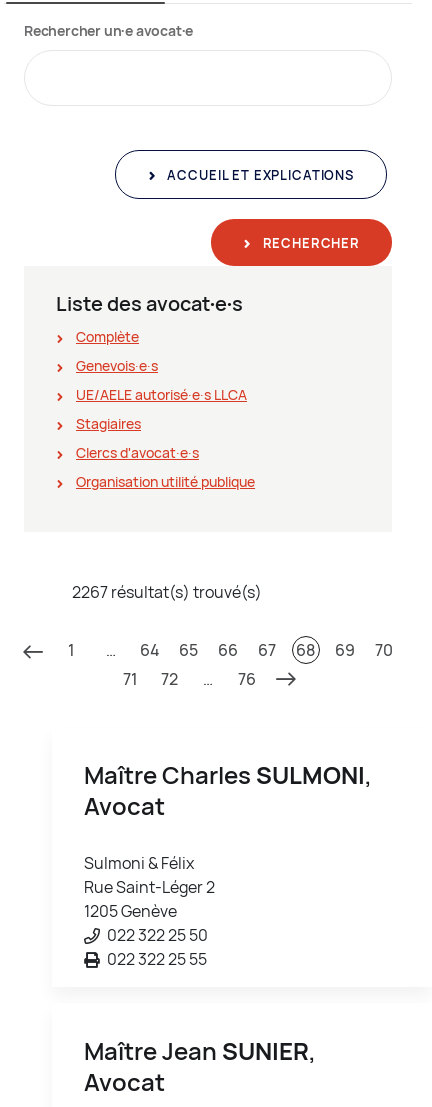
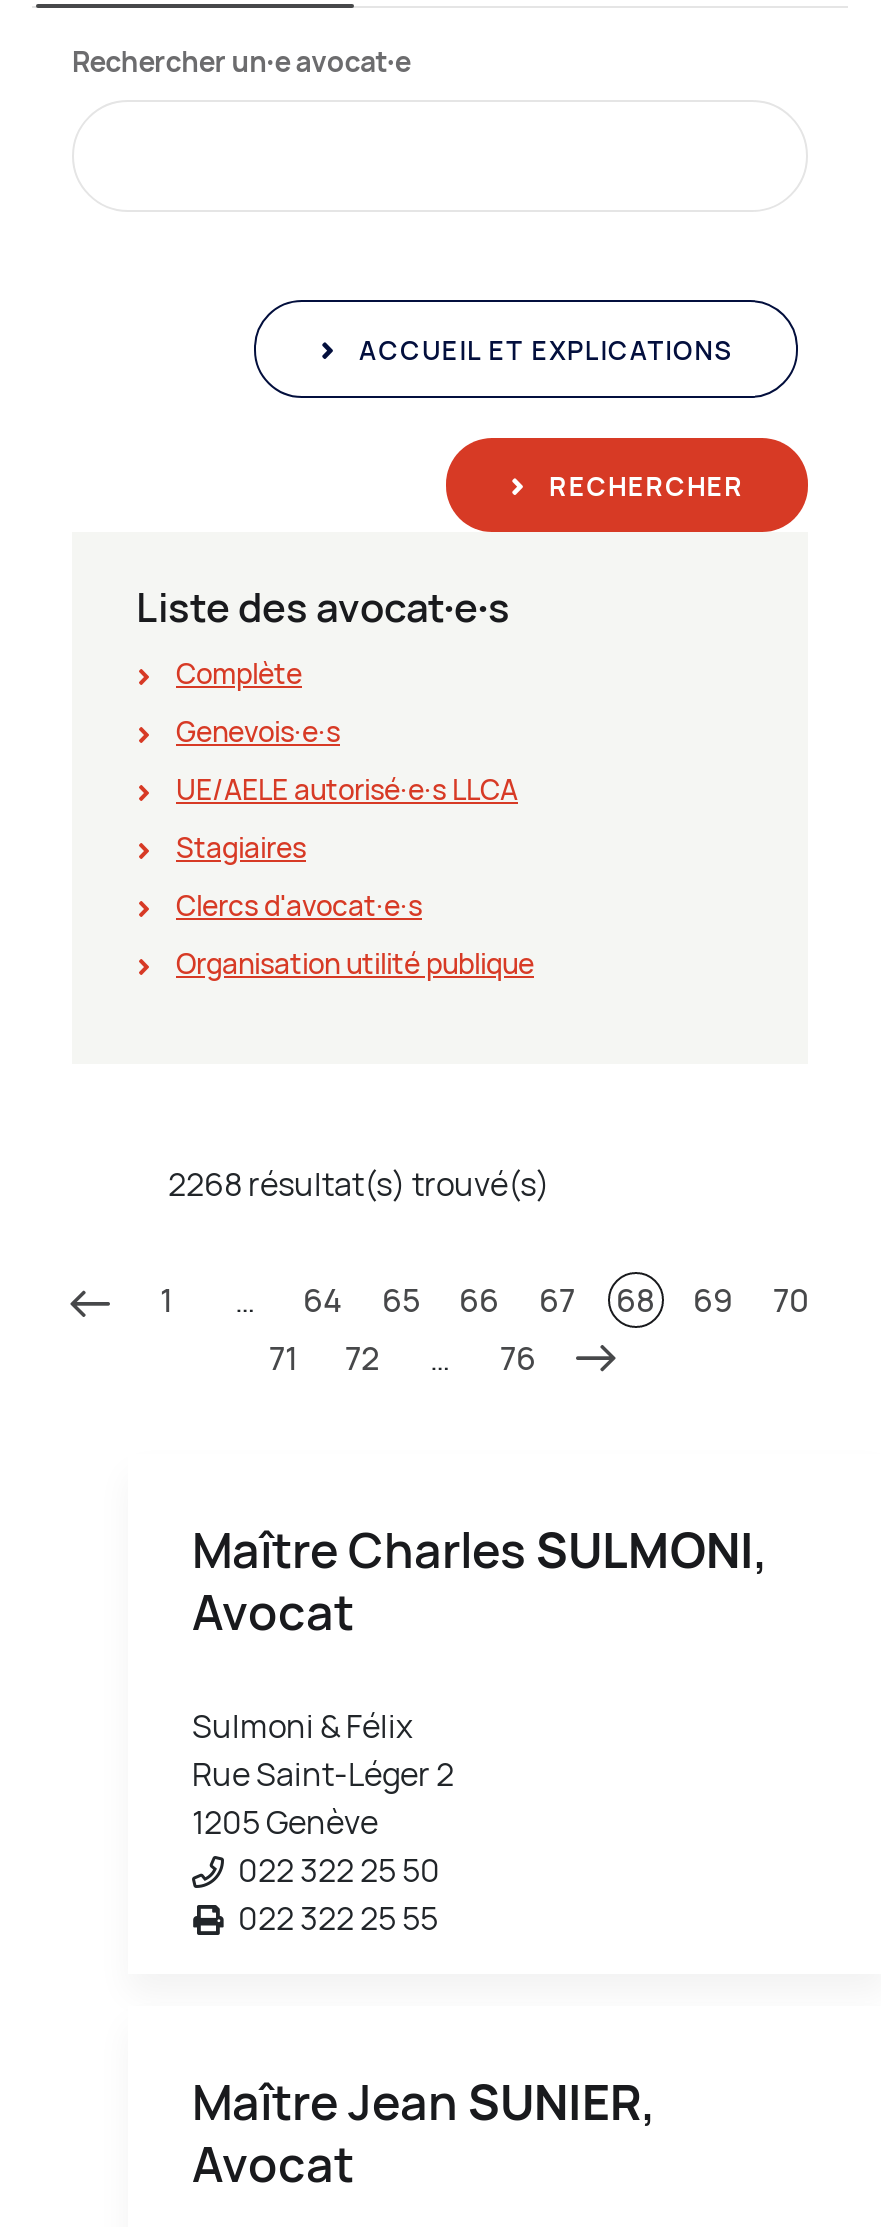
- 2267 résultat(s) trouvé(s)
+ 2268 résultat(s) trouvé(s)
